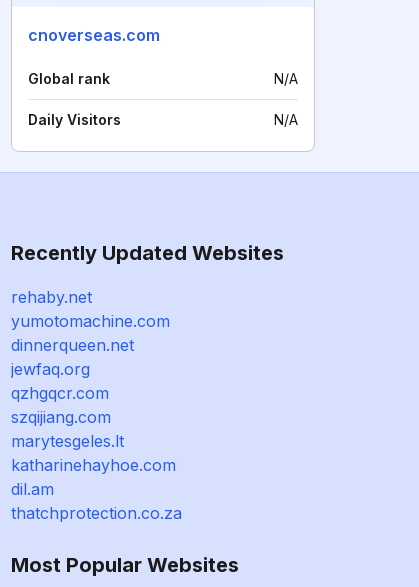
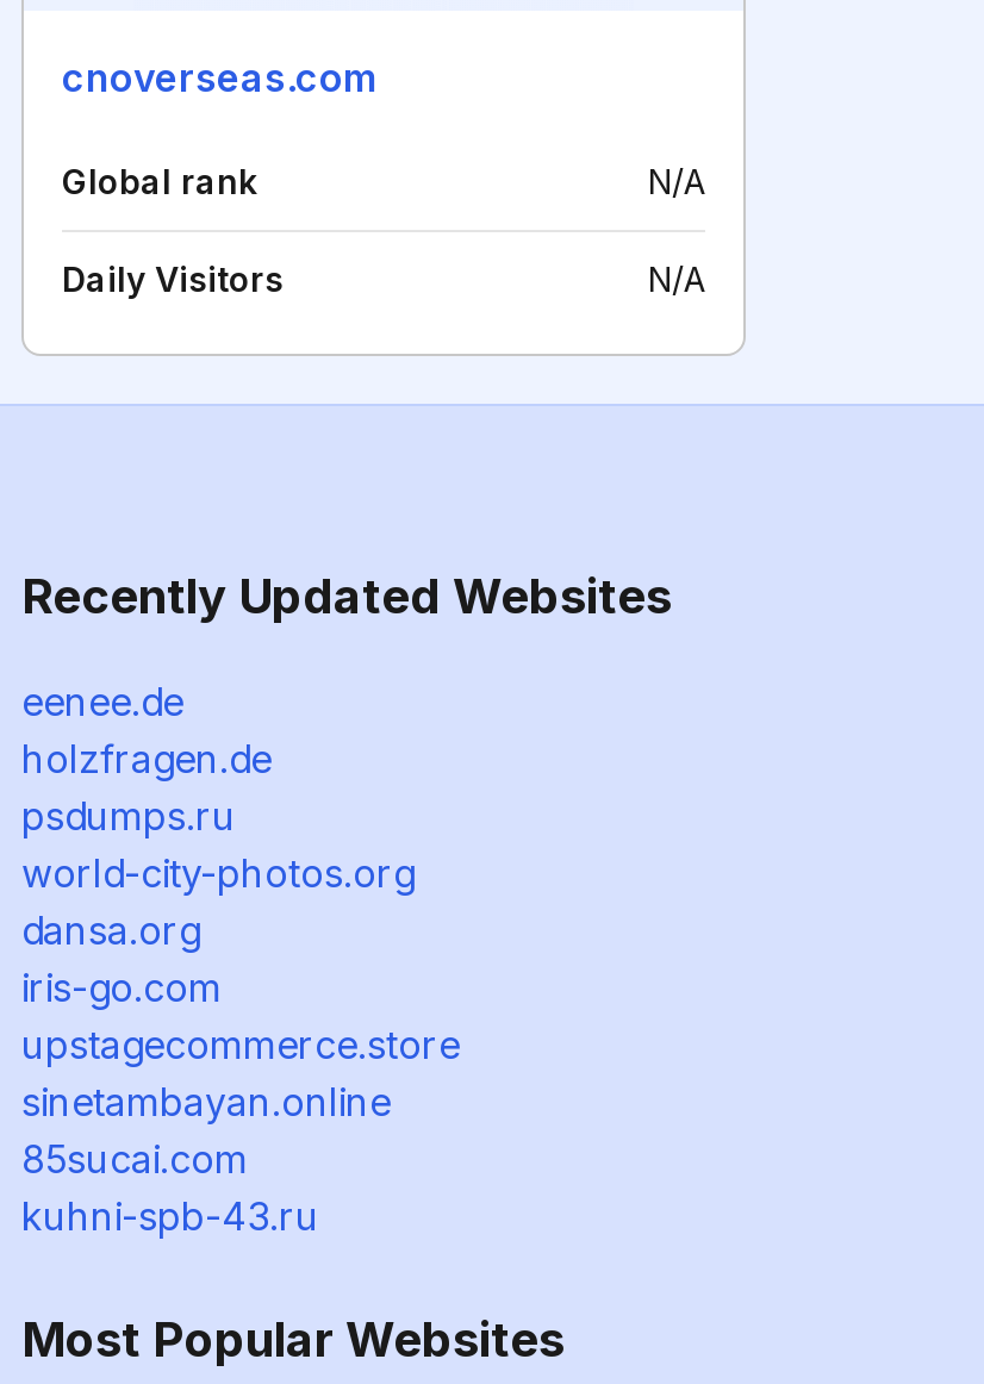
- rehaby.net
- yumotomachine.com
- dinnerqueen.net
- jewfaq.org
- qzhgqcr.com
- szqijiang.com
- marytesgeles.lt
- katharinehayhoe.com
- dil.am
- thatchprotection.co.za
+ eenee.de
+ holzfragen.de
+ psdumps.ru
+ world-city-photos.org
+ dansa.org
+ iris-go.com
+ upstagecommerce.store
+ sinetambayan.online
+ 85sucai.com
+ kuhni-spb-43.ru
